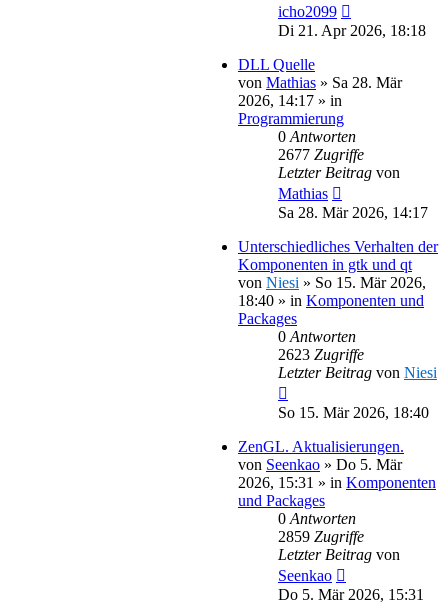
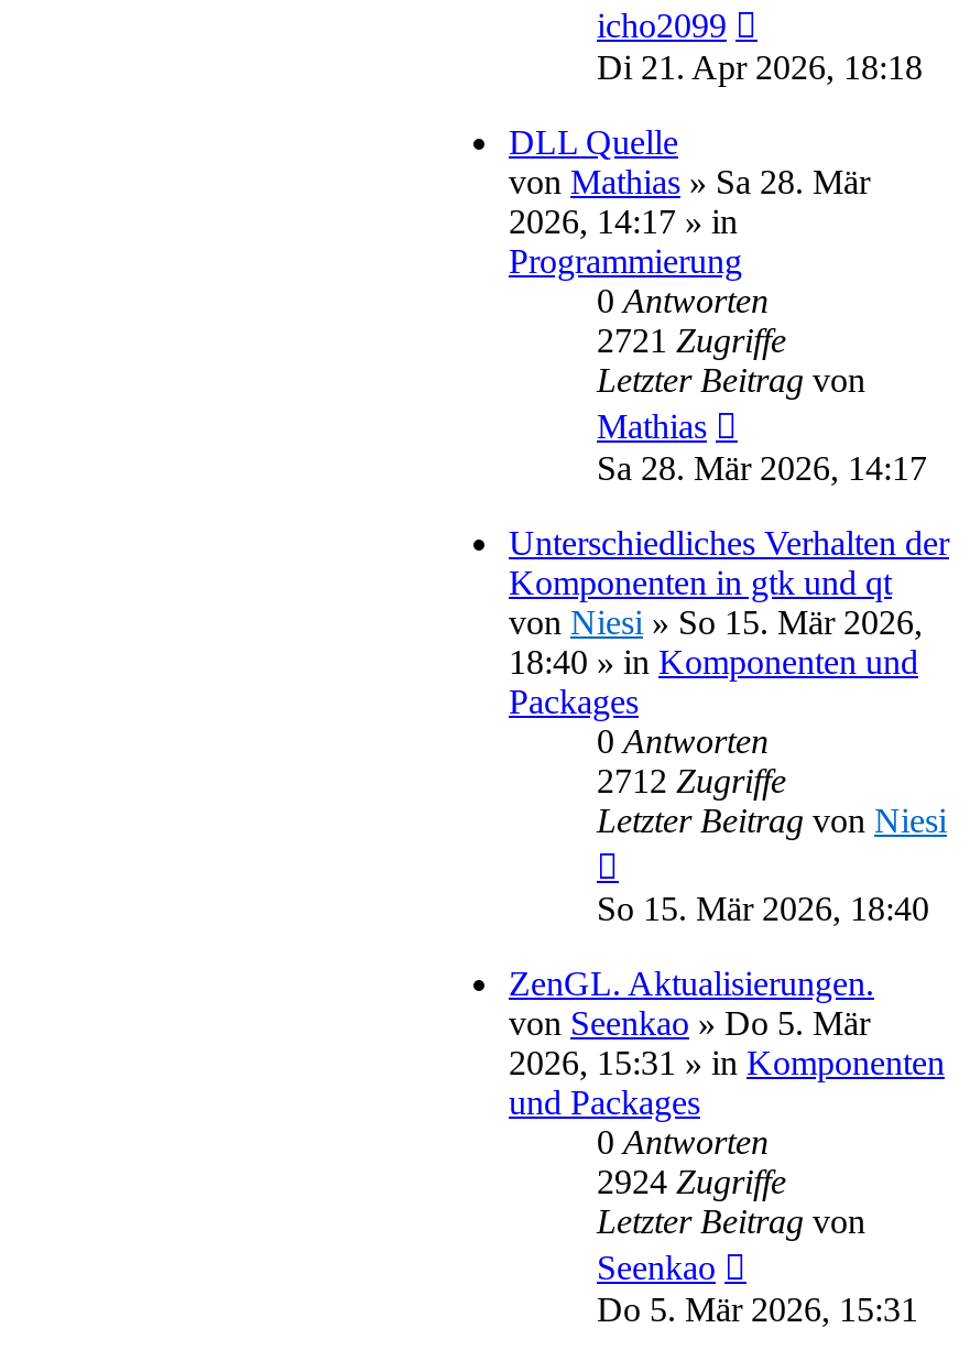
- 2677 Zugriffe
+ 2721 Zugriffe

- 2623 Zugriffe
+ 2712 Zugriffe

- 2859 Zugriffe
+ 2924 Zugriffe
